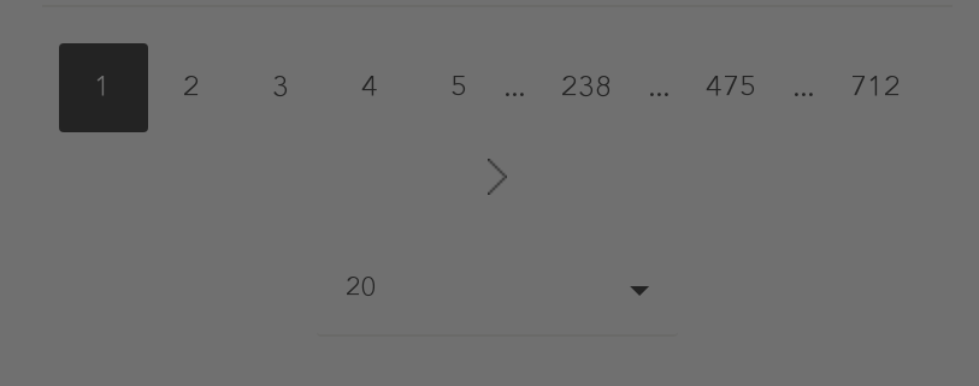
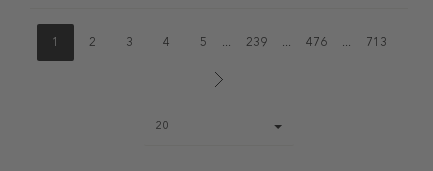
- 238
+ 239

- 475
+ 476

- 712
+ 713
